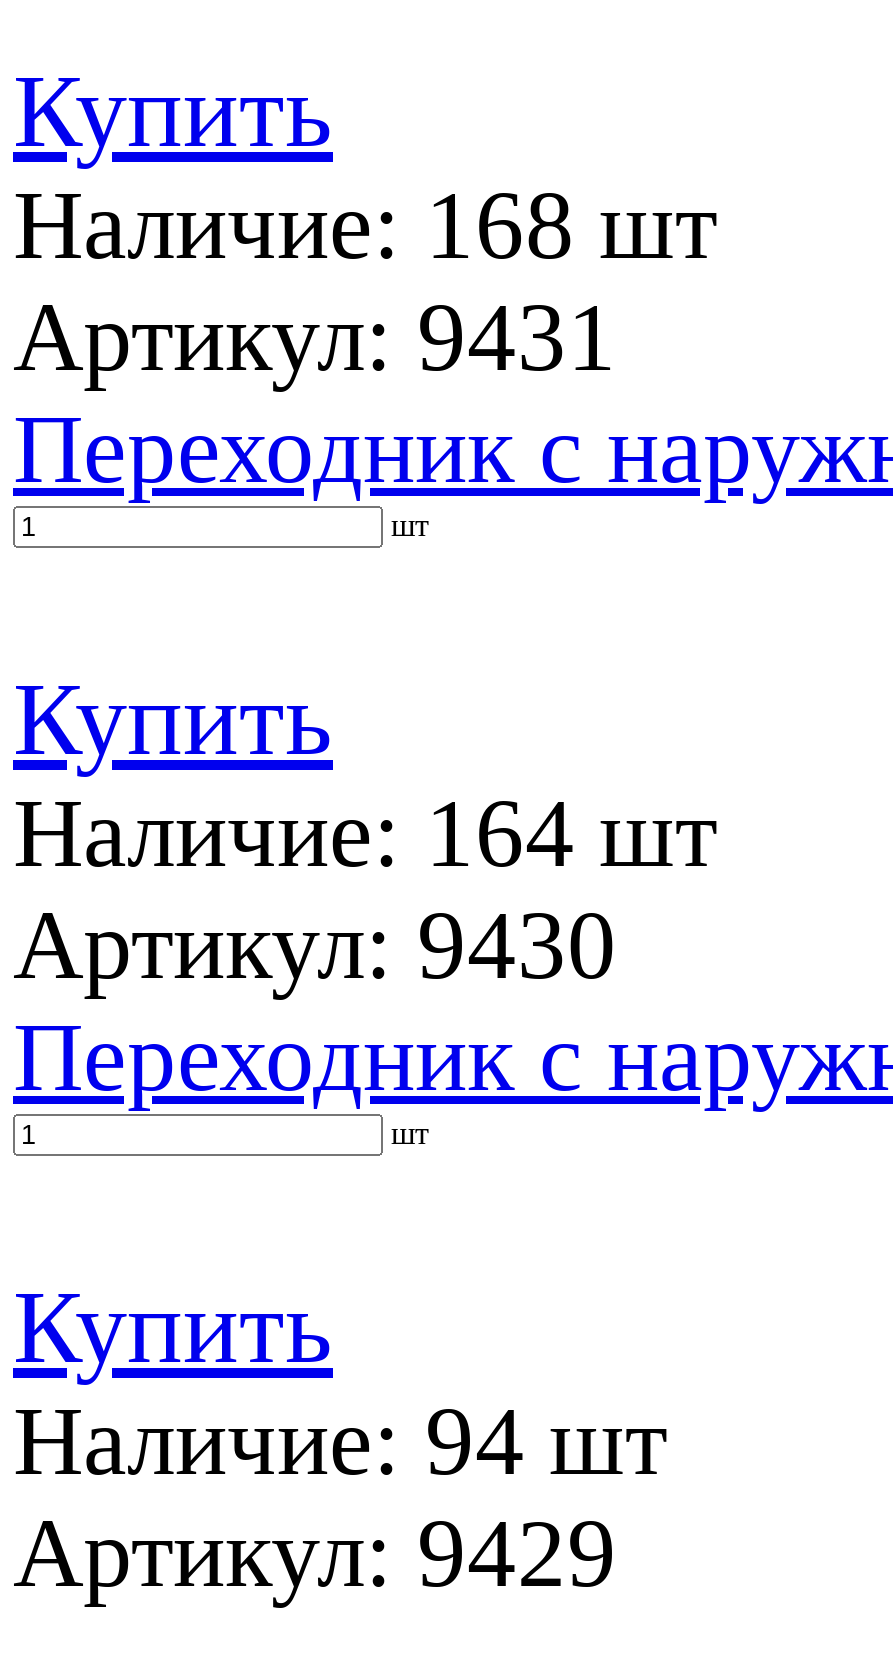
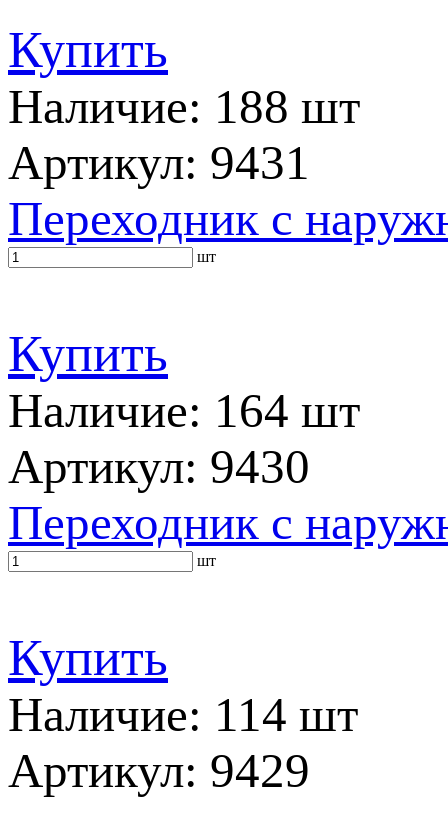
- Наличие: 168 шт
+ Наличие: 188 шт

- Наличие: 94 шт
+ Наличие: 114 шт
